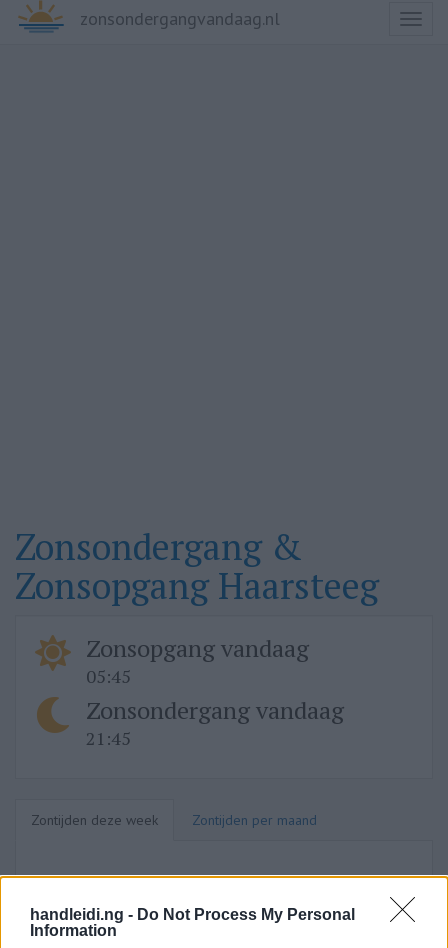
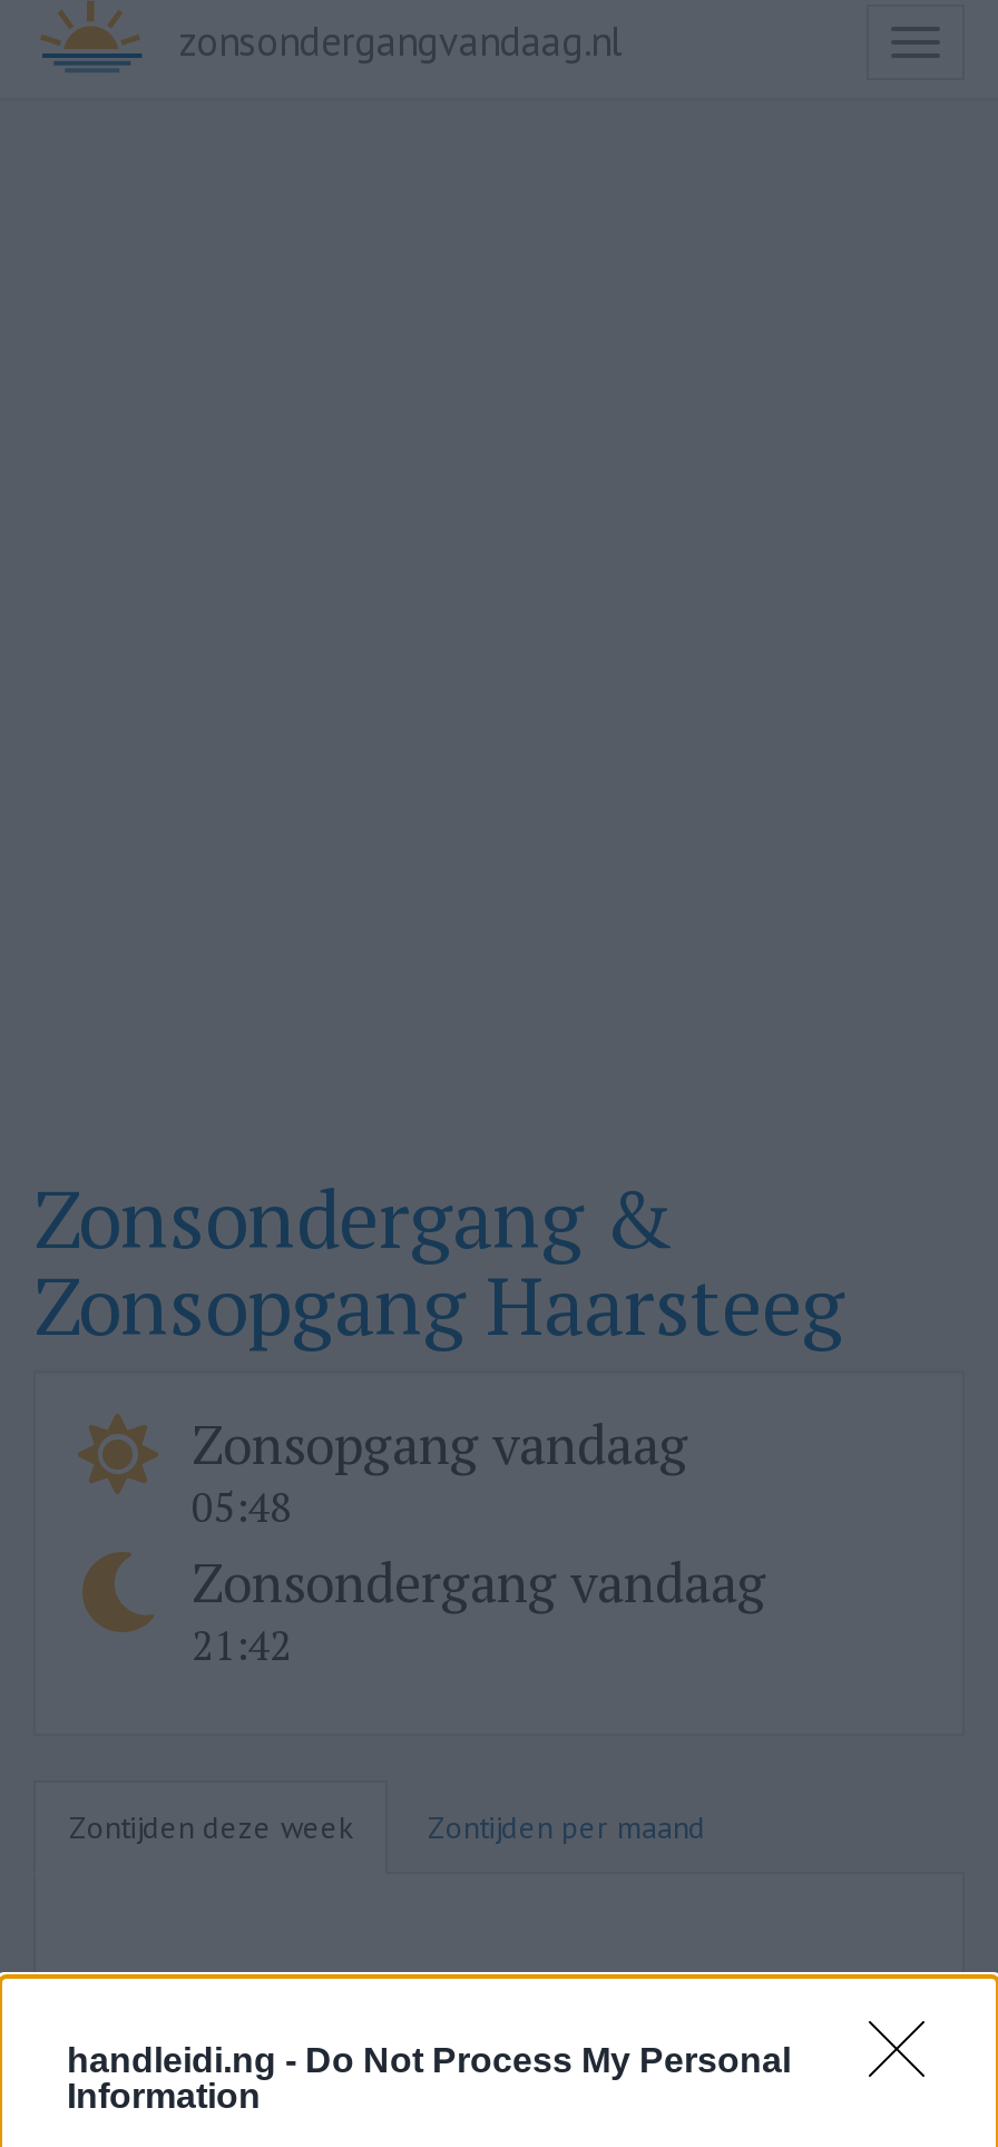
- 05:45
+ 05:48

- 21:45
+ 21:42
